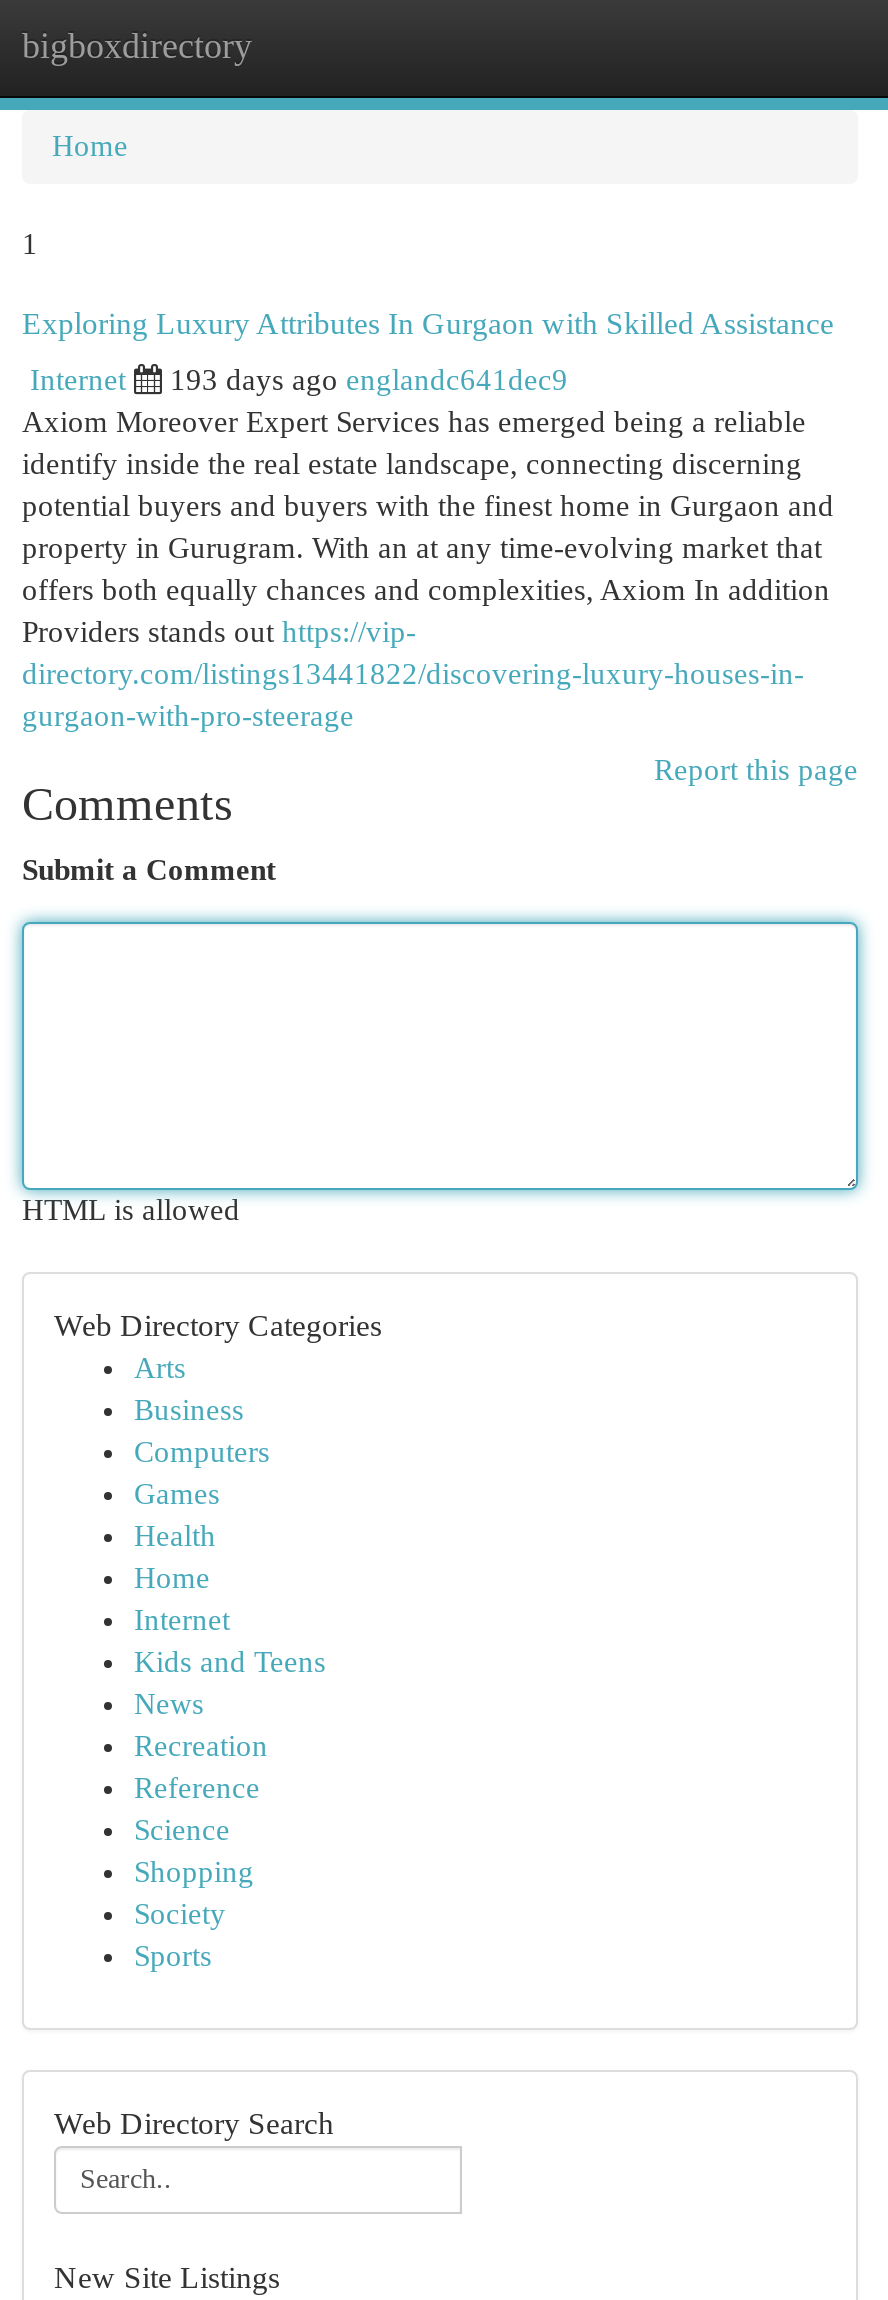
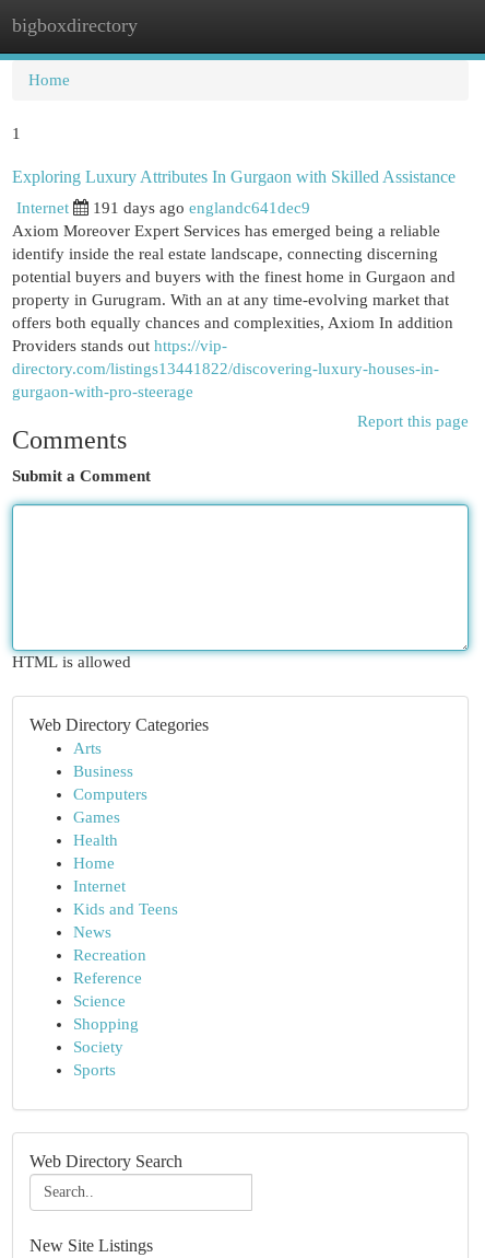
- 193 days ago englandc641dec9
+ 191 days ago englandc641dec9
